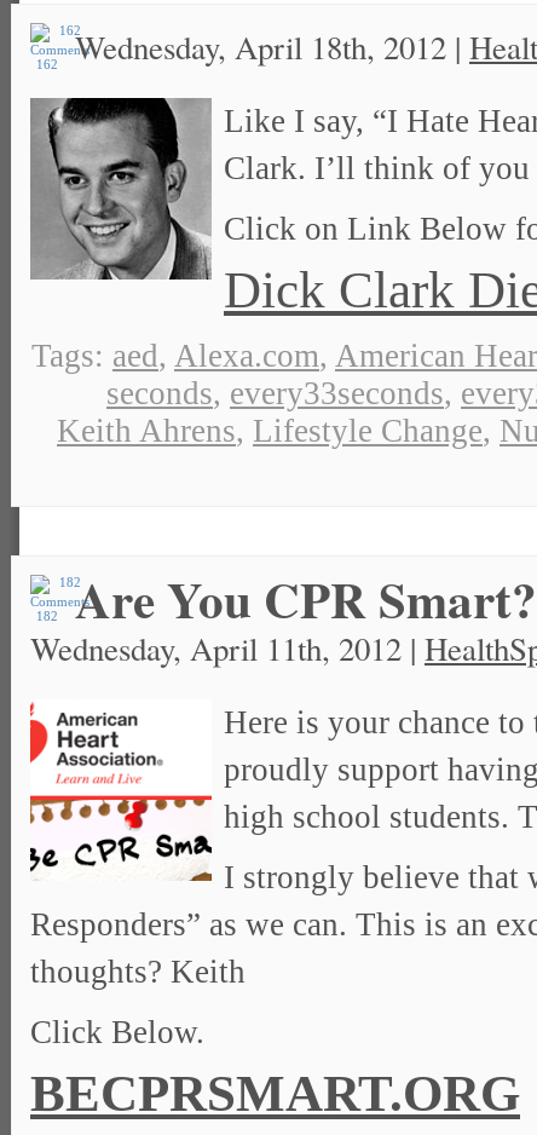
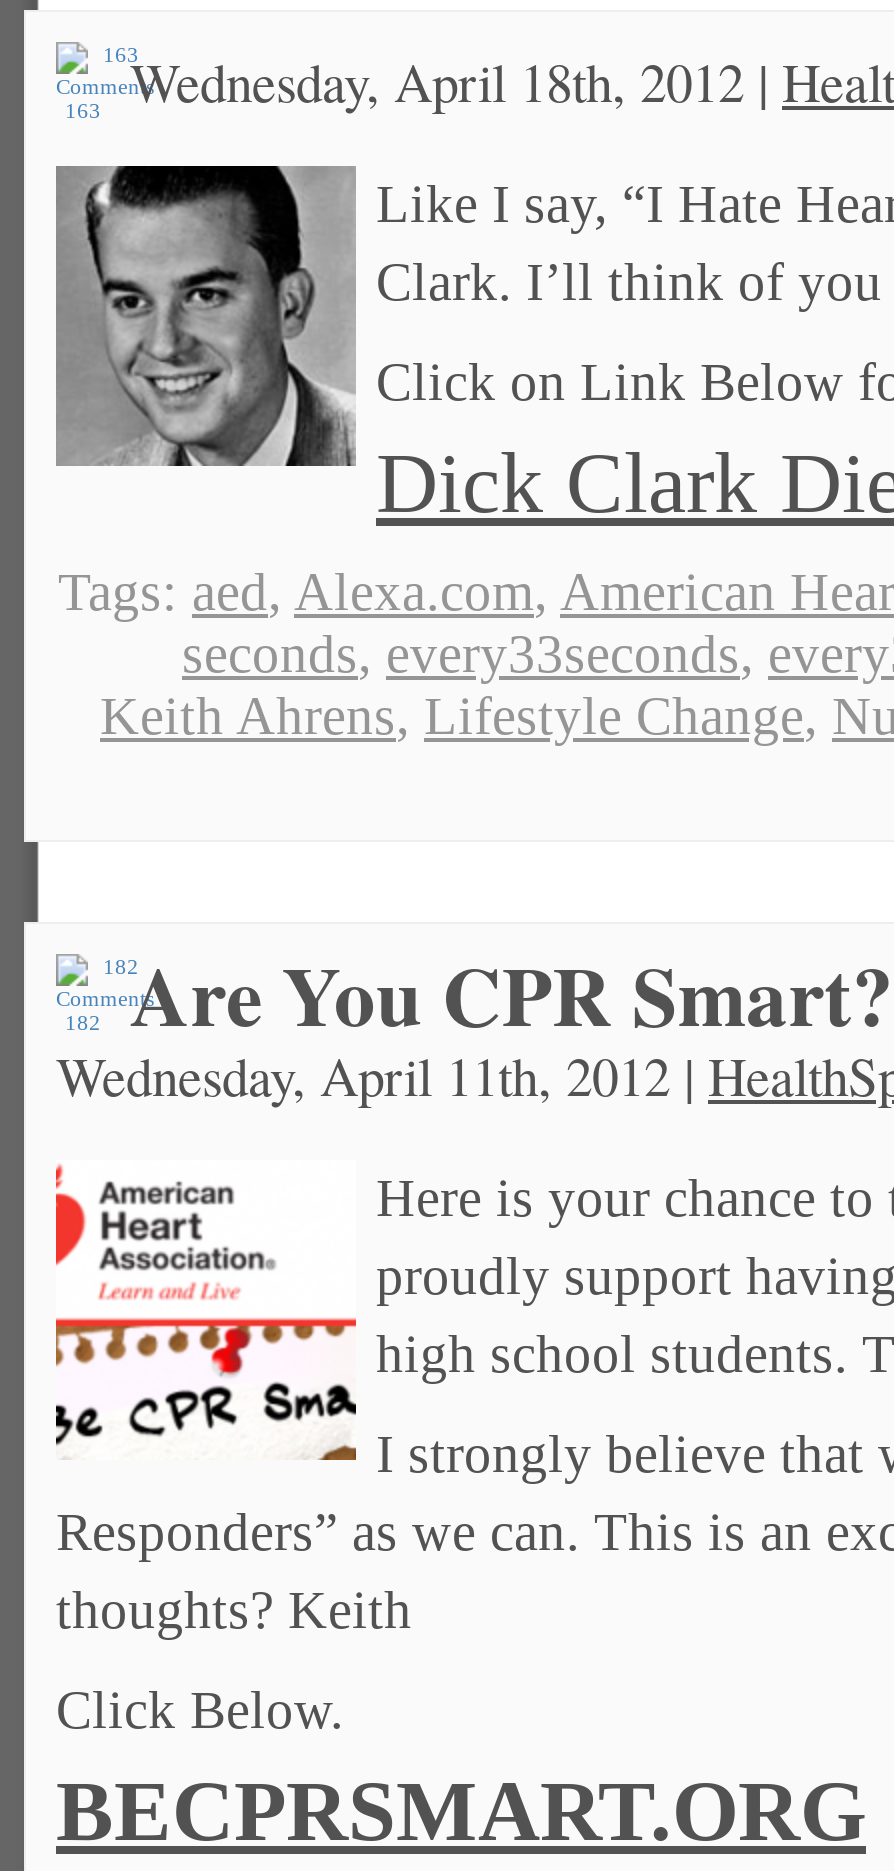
- 162
+ 163
